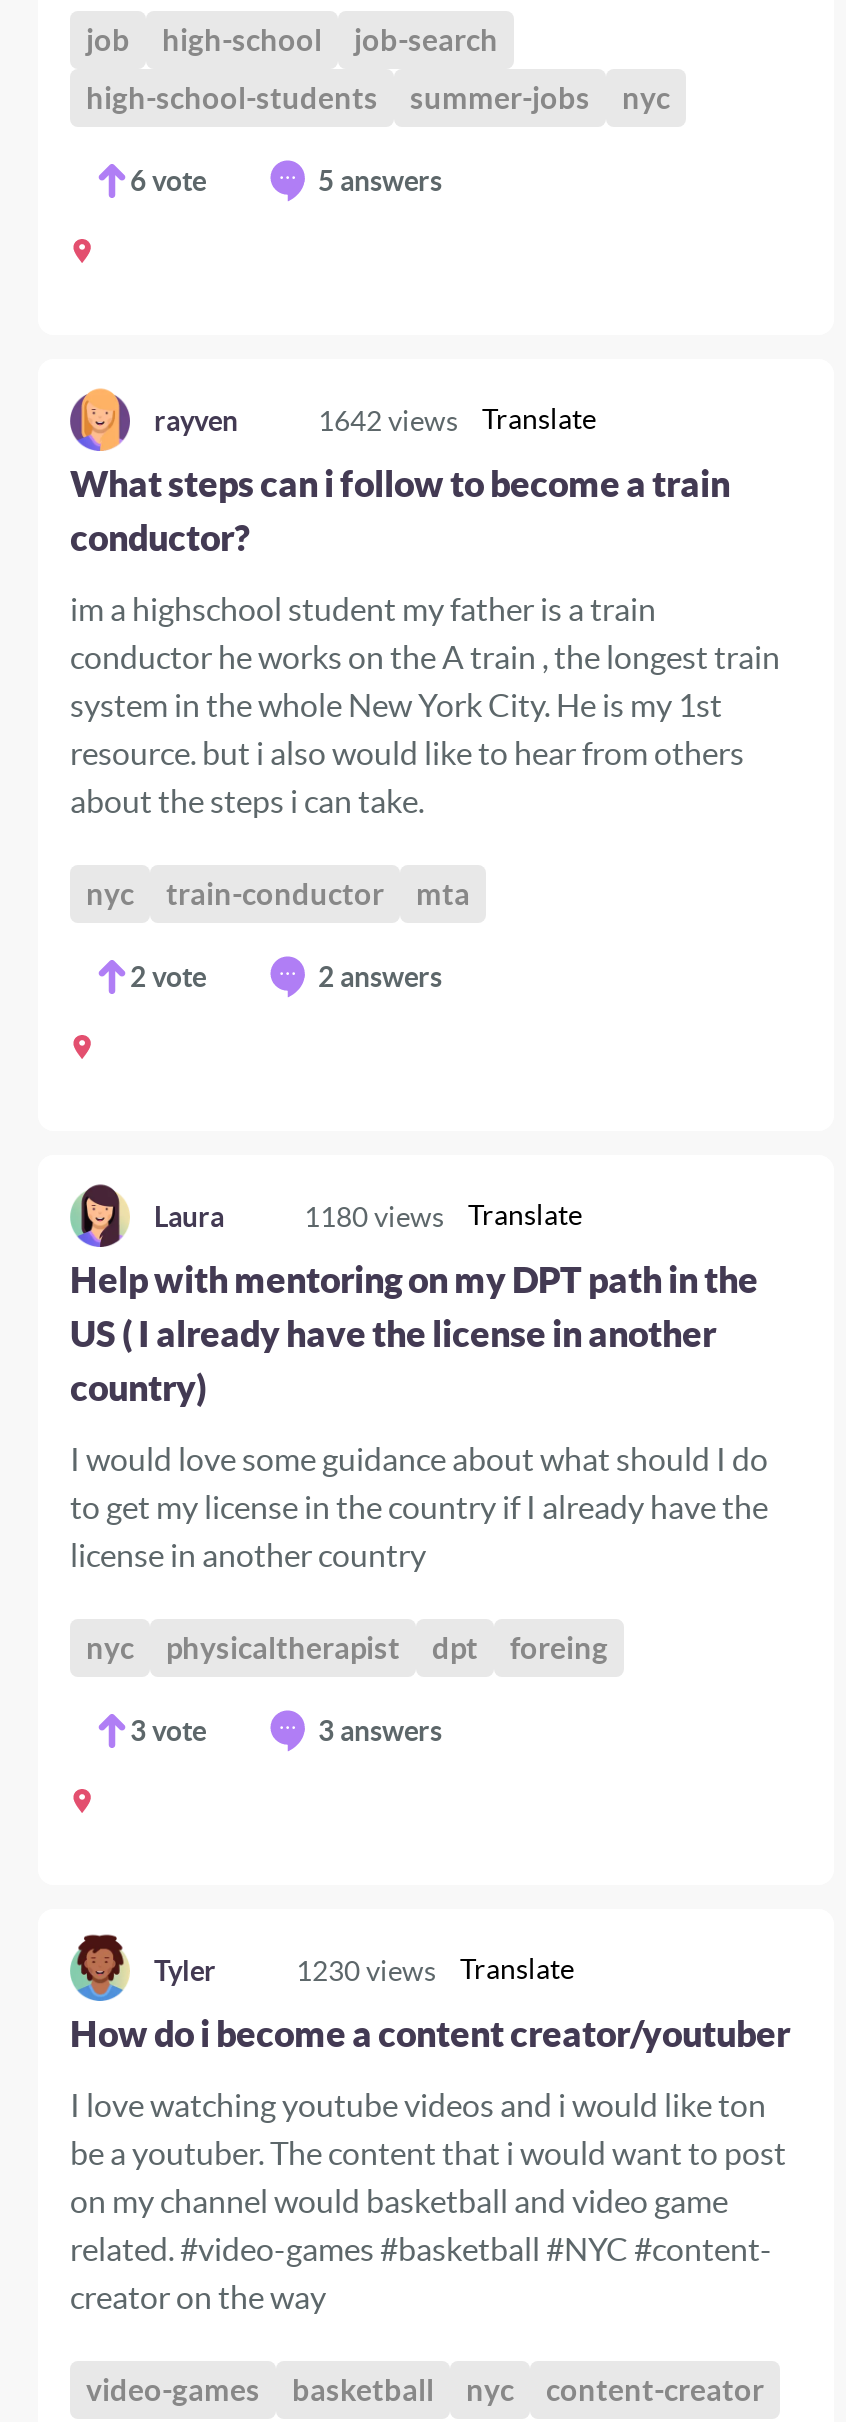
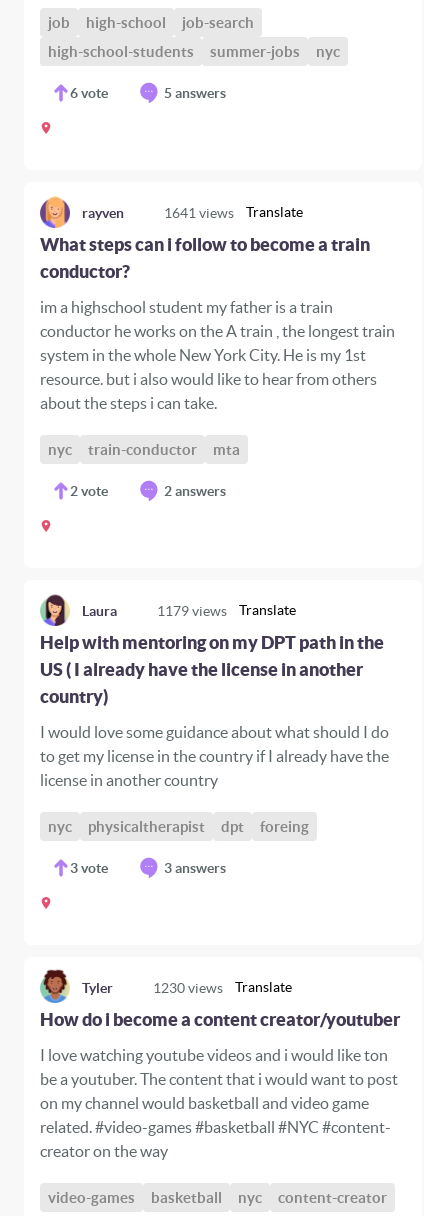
- 1642 views Translate
+ 1641 views Translate

- 1180 views Translate
+ 1179 views Translate
